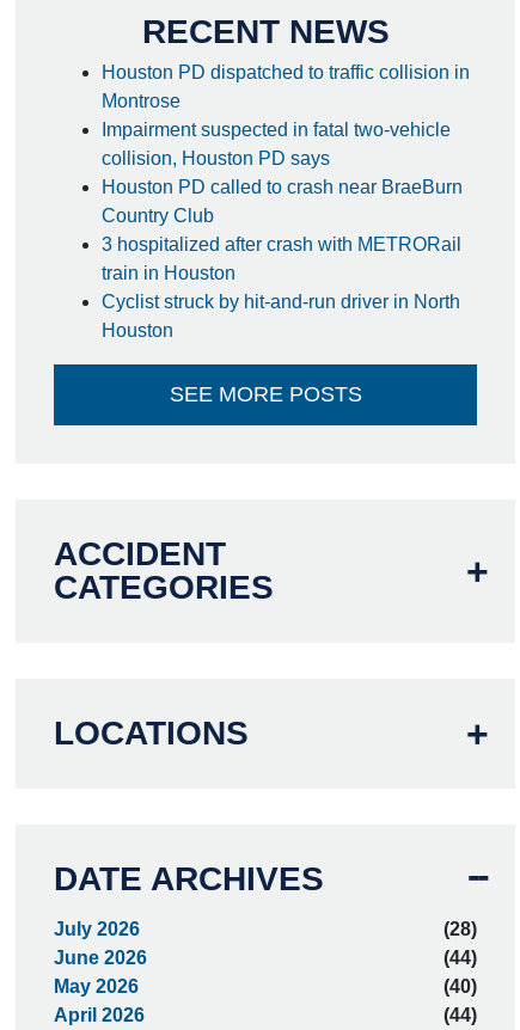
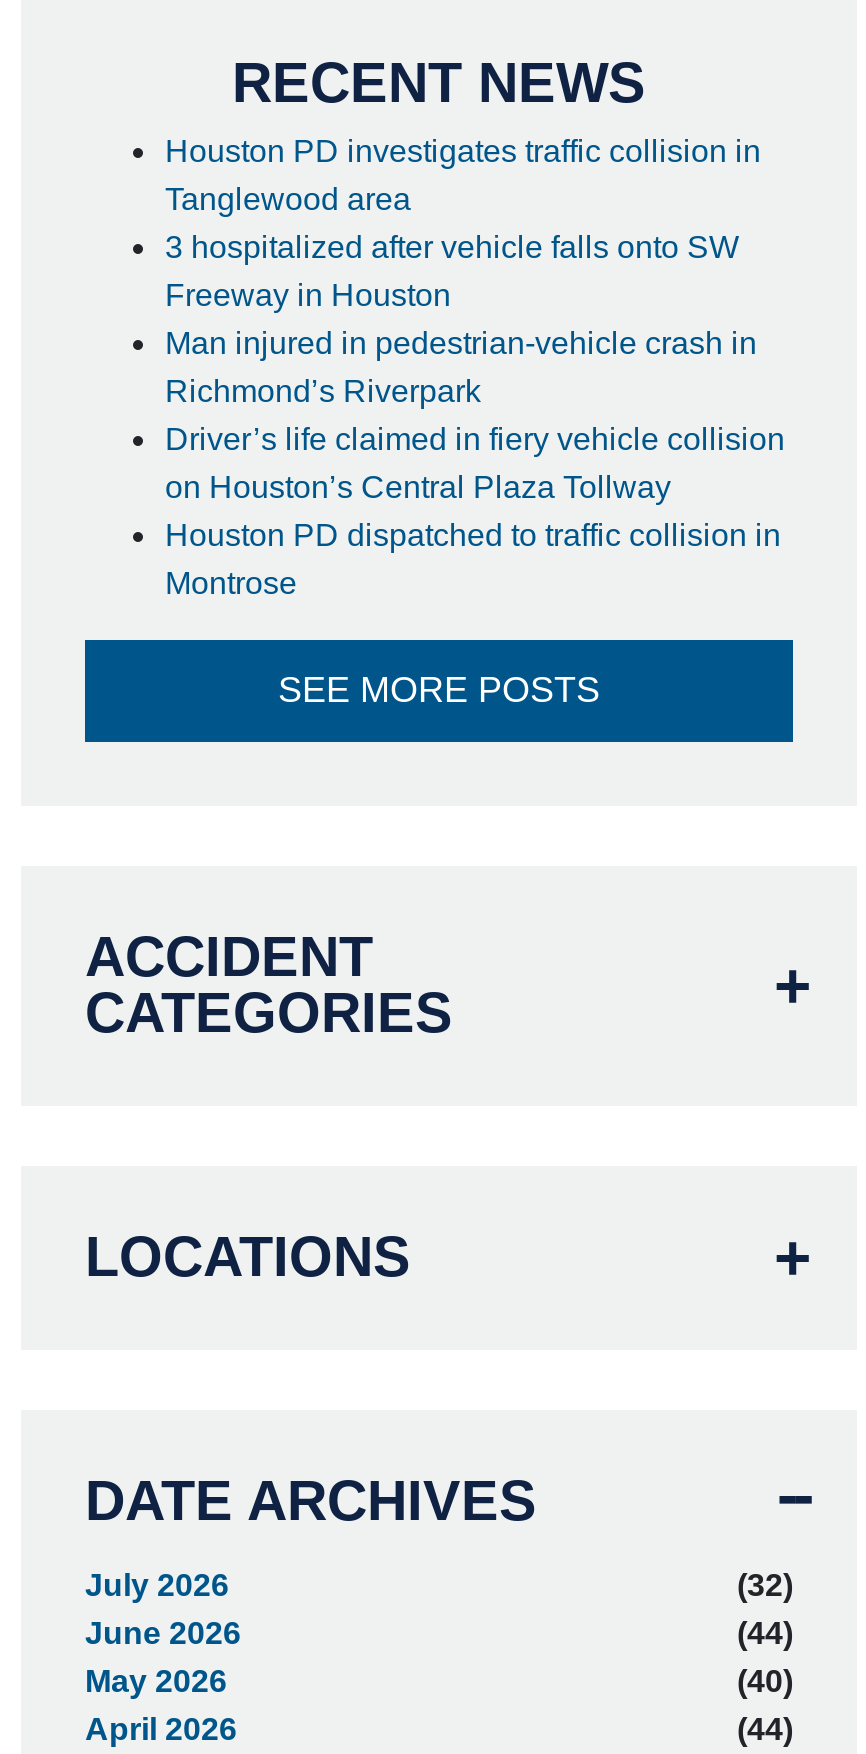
+ Houston PD investigates traffic collision in
+ Tanglewood area
+ 3 hospitalized after vehicle falls onto SW
+ Freeway in Houston
+ Man injured in pedestrian-vehicle crash in
+ Richmond’s Riverpark
+ Driver’s life claimed in fiery vehicle collision
+ on Houston’s Central Plaza Tollway

moved down: Houston PD dispatched to traffic collision in | Montrose

- Impairment suspected in fatal two-vehicle
- collision, Houston PD says
- Houston PD called to crash near BraeBurn
- Country Club
- 3 hospitalized after crash with METRORail
- train in Houston
- Cyclist struck by hit-and-run driver in North
- Houston

- (28)
+ (32)
